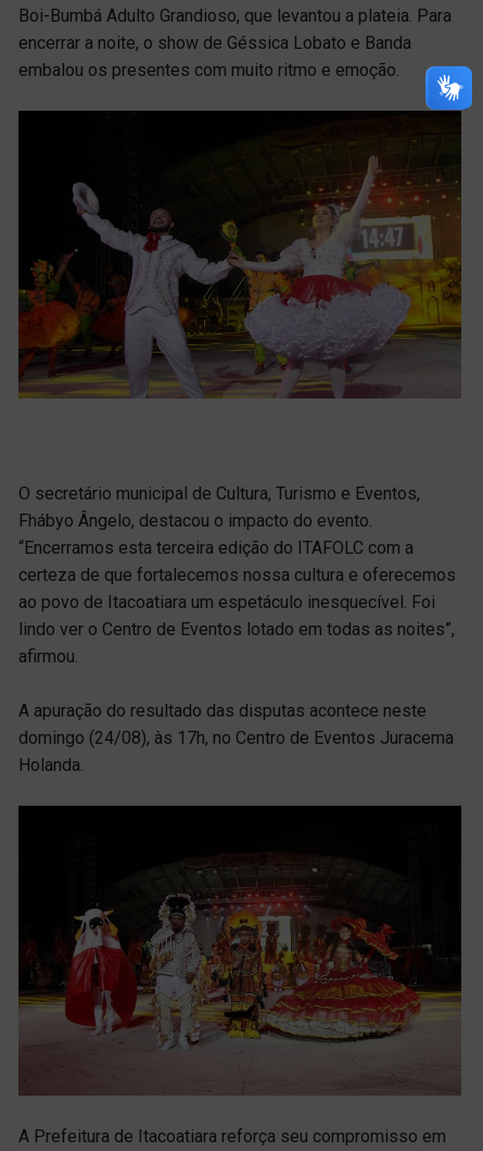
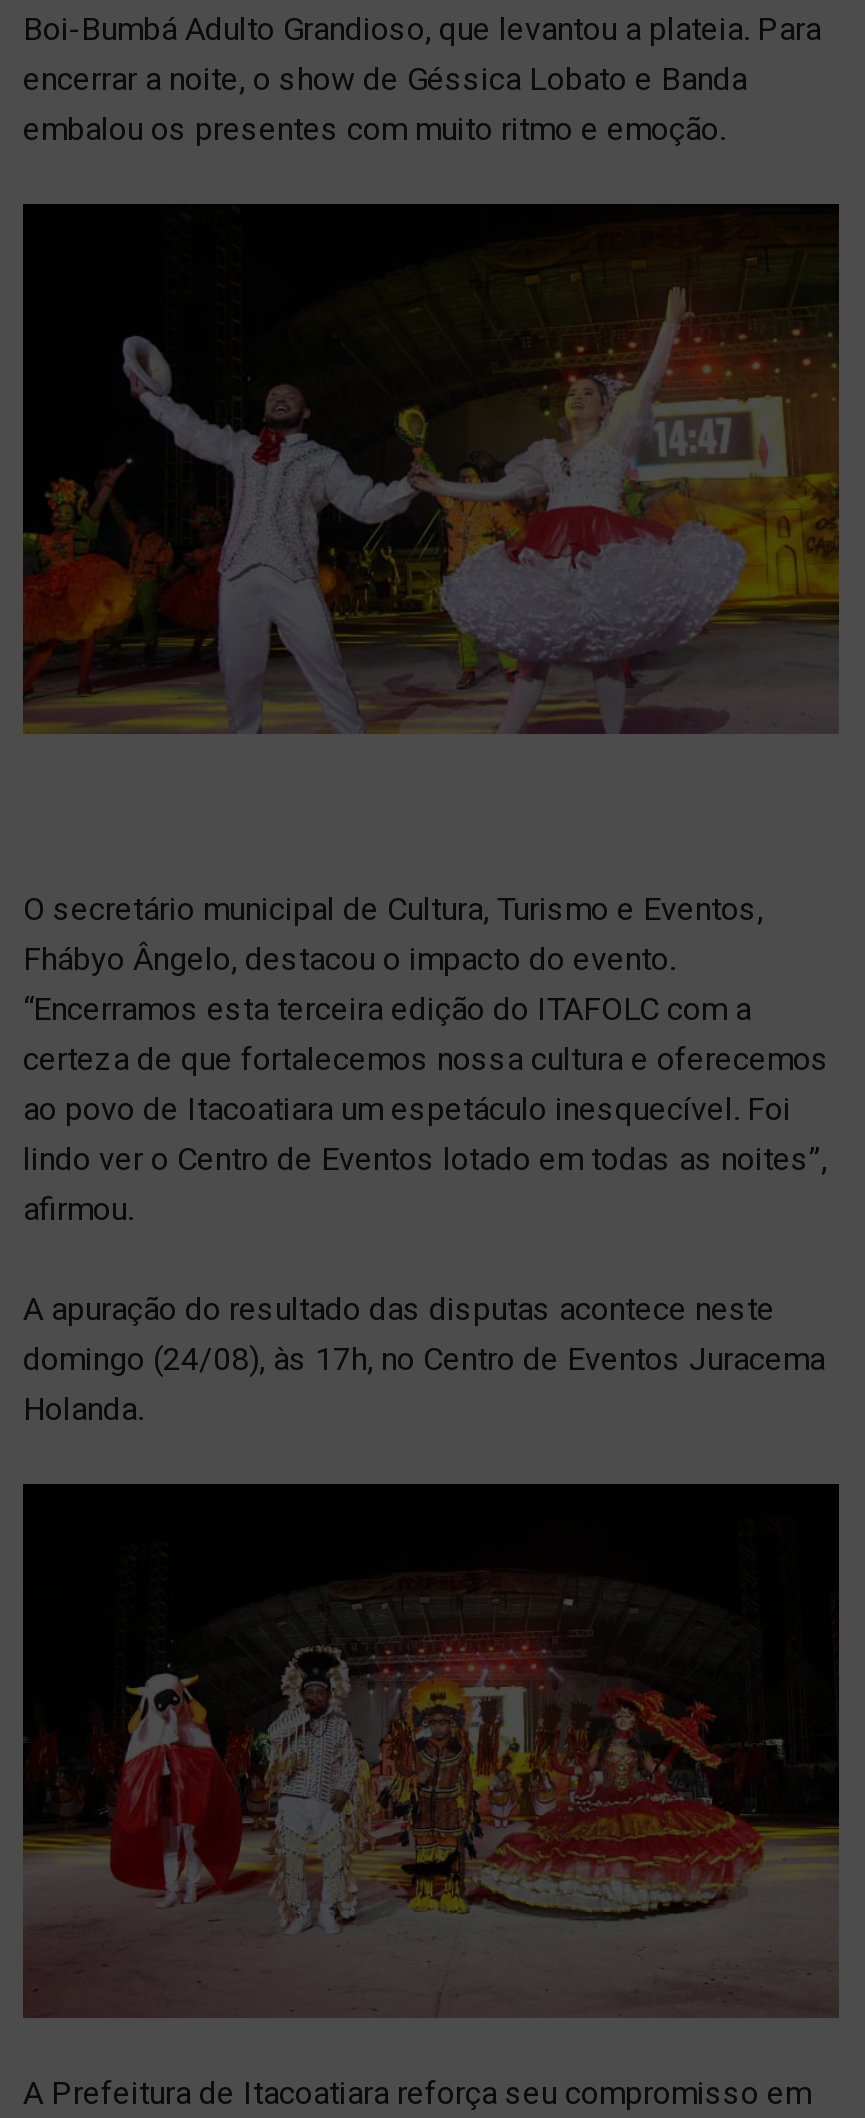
- [image]
